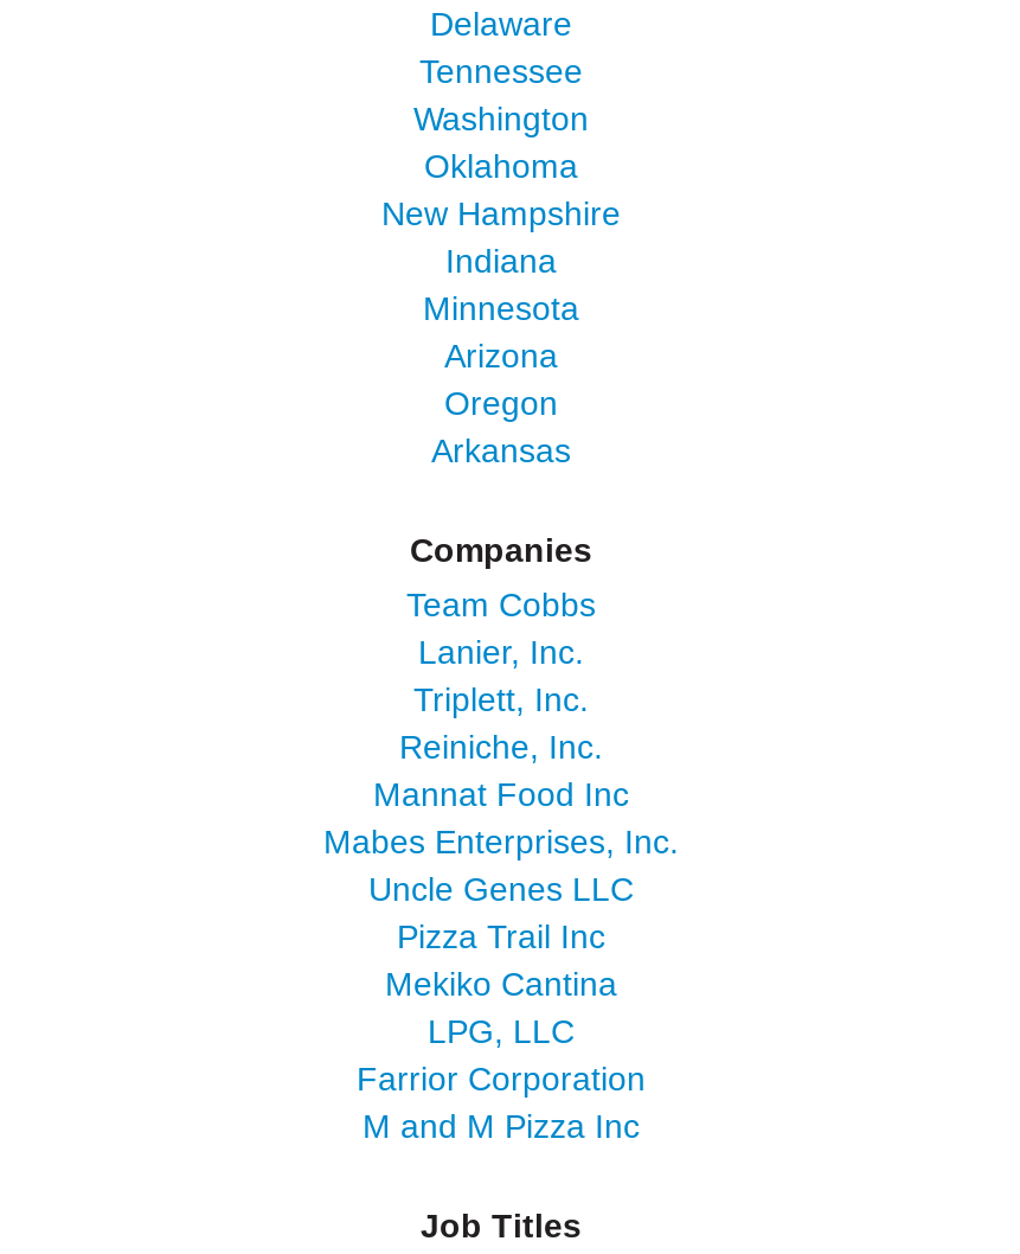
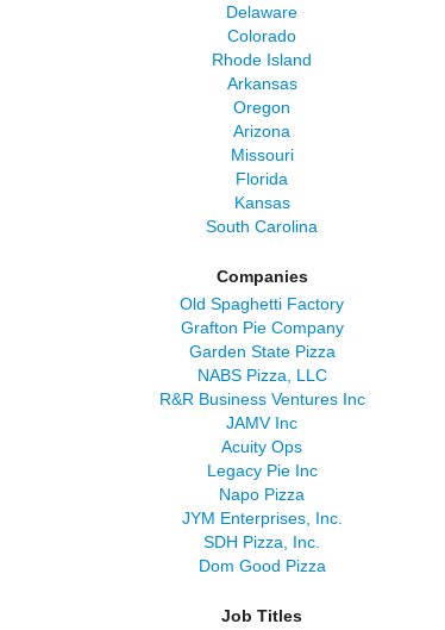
- Tennessee
- Washington
- Oklahoma
- New Hampshire
- Indiana
- Minnesota
+ Colorado
+ Rhode Island

moved down: Oregon | Arizona

moved up: Arkansas

+ Missouri
+ Florida
+ Kansas
+ South Carolina

- Team Cobbs
- Lanier, Inc.
- Triplett, Inc.
- Reiniche, Inc.
- Mannat Food Inc
- Mabes Enterprises, Inc.
- Uncle Genes LLC
- Pizza Trail Inc
- Mekiko Cantina
- LPG, LLC
- Farrior Corporation
- M and M Pizza Inc
+ Old Spaghetti Factory
+ Grafton Pie Company
+ Garden State Pizza
+ NABS Pizza, LLC
+ R&R Business Ventures Inc
+ JAMV Inc
+ Acuity Ops
+ Legacy Pie Inc
+ Napo Pizza
+ JYM Enterprises, Inc.
+ SDH Pizza, Inc.
+ Dom Good Pizza
